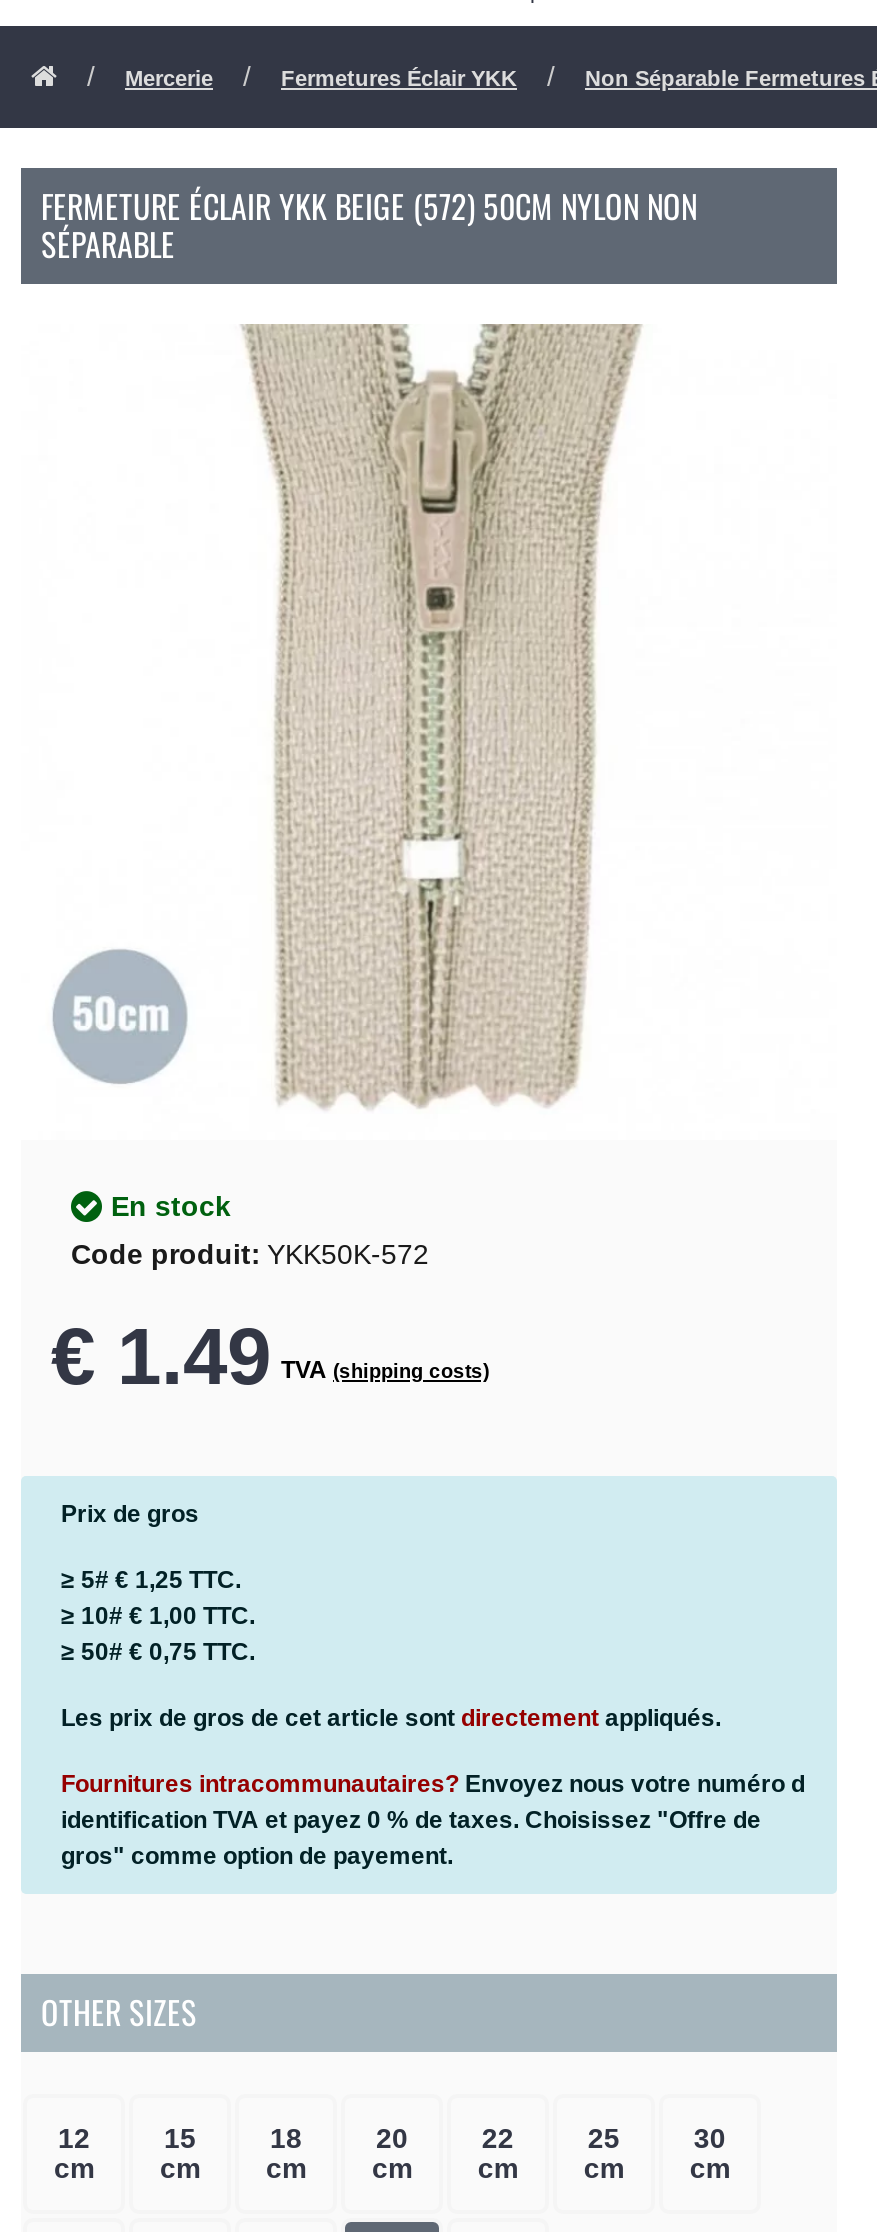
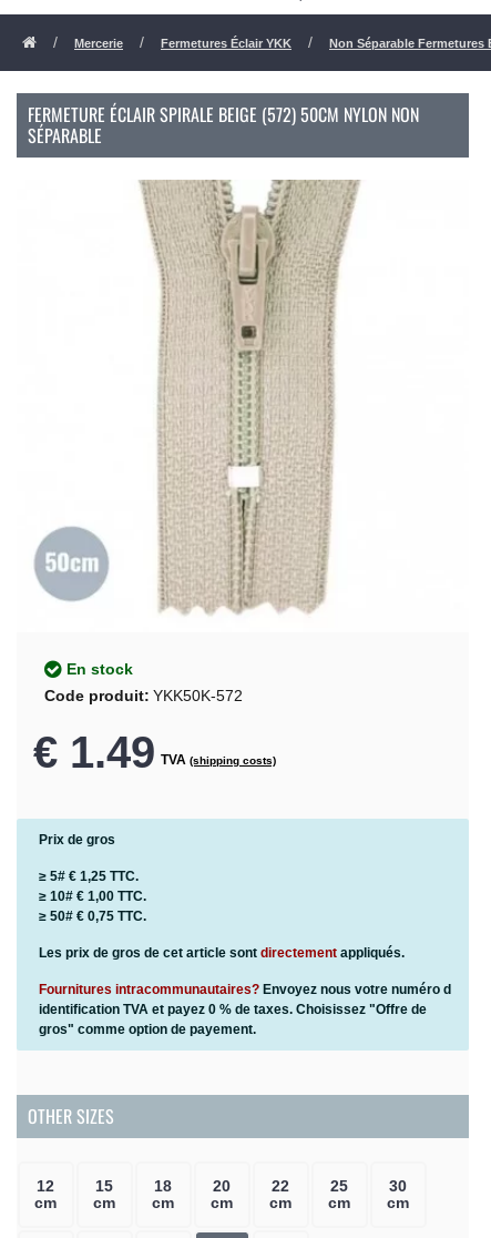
- FERMETURE ÉCLAIR YKK BEIGE (572) 50CM NYLON NON
+ FERMETURE ÉCLAIR SPIRALE BEIGE (572) 50CM NYLON NON
